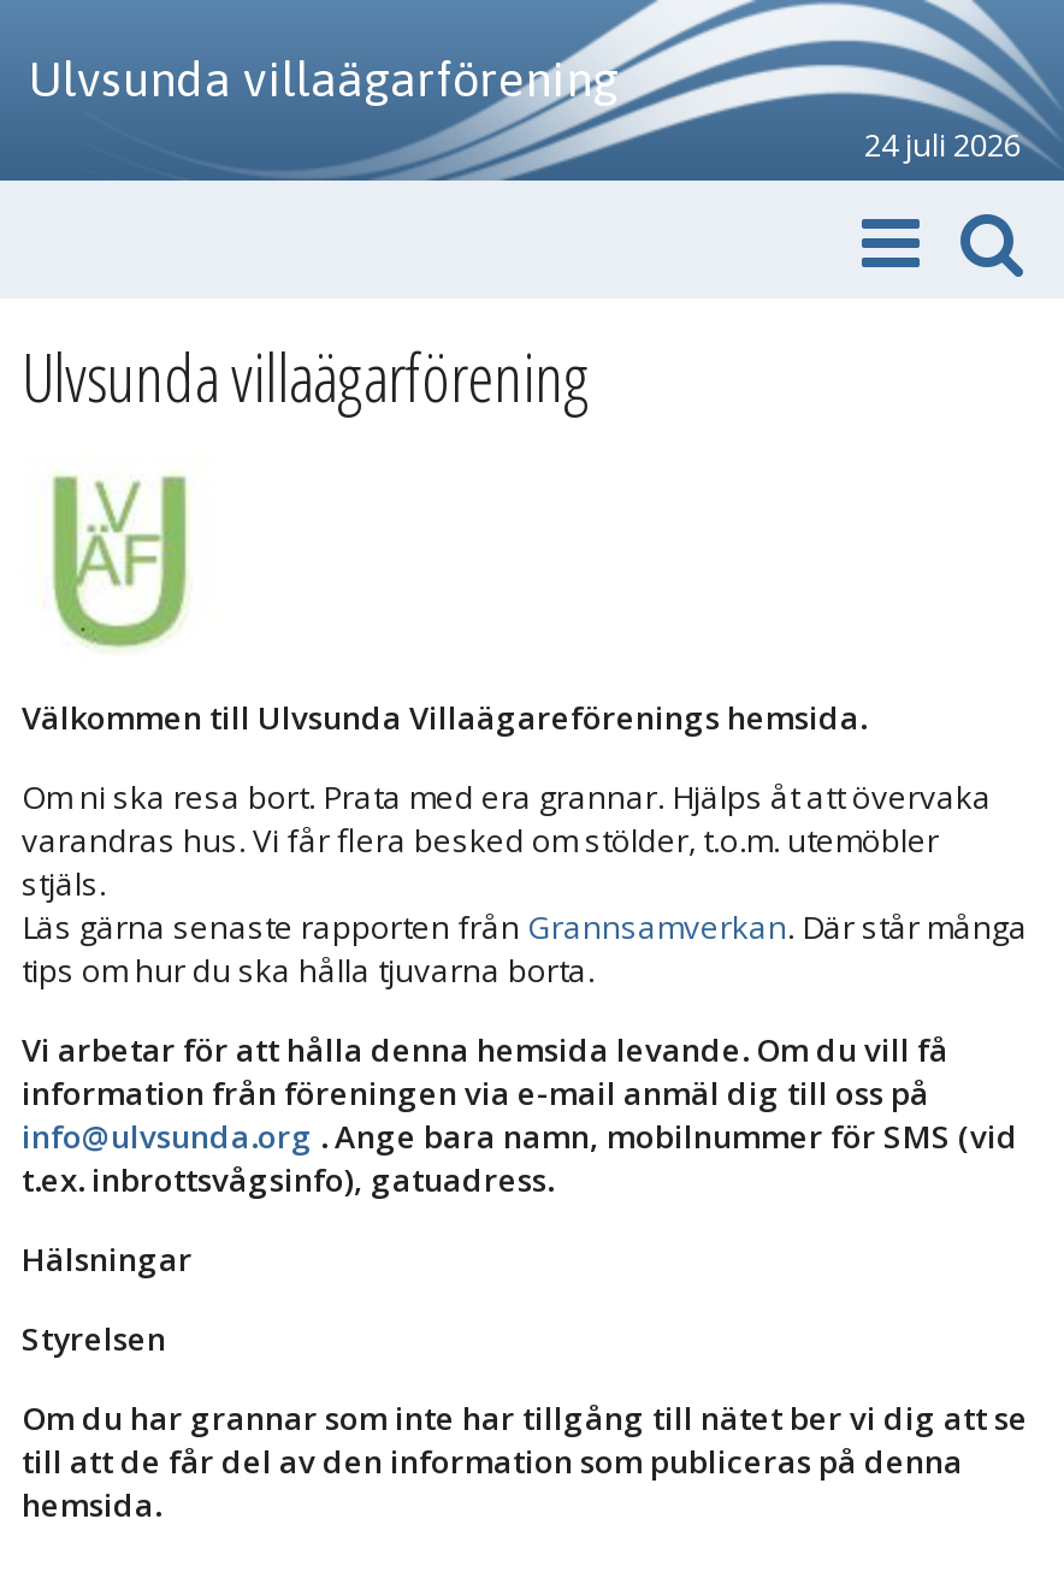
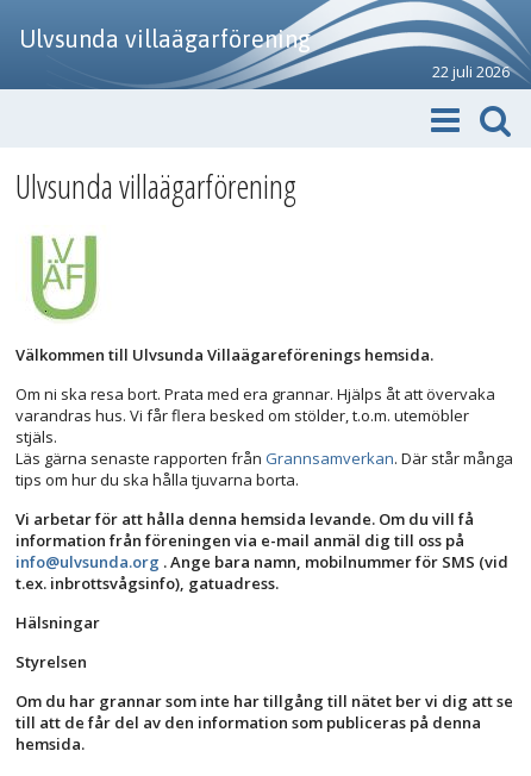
- 24 juli 2026
+ 22 juli 2026
